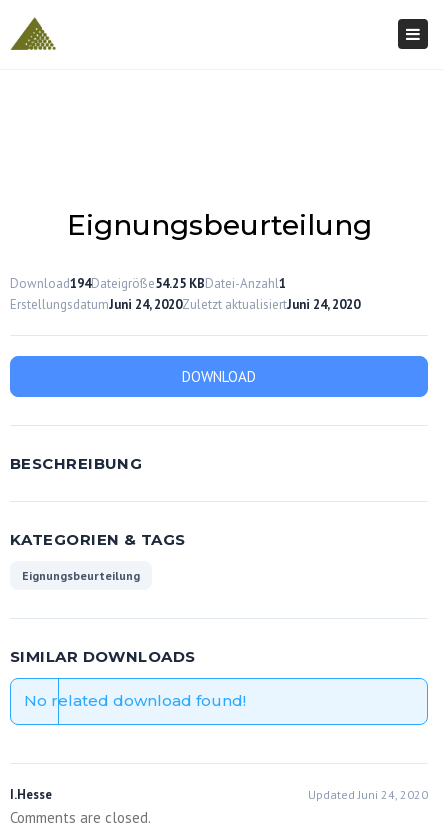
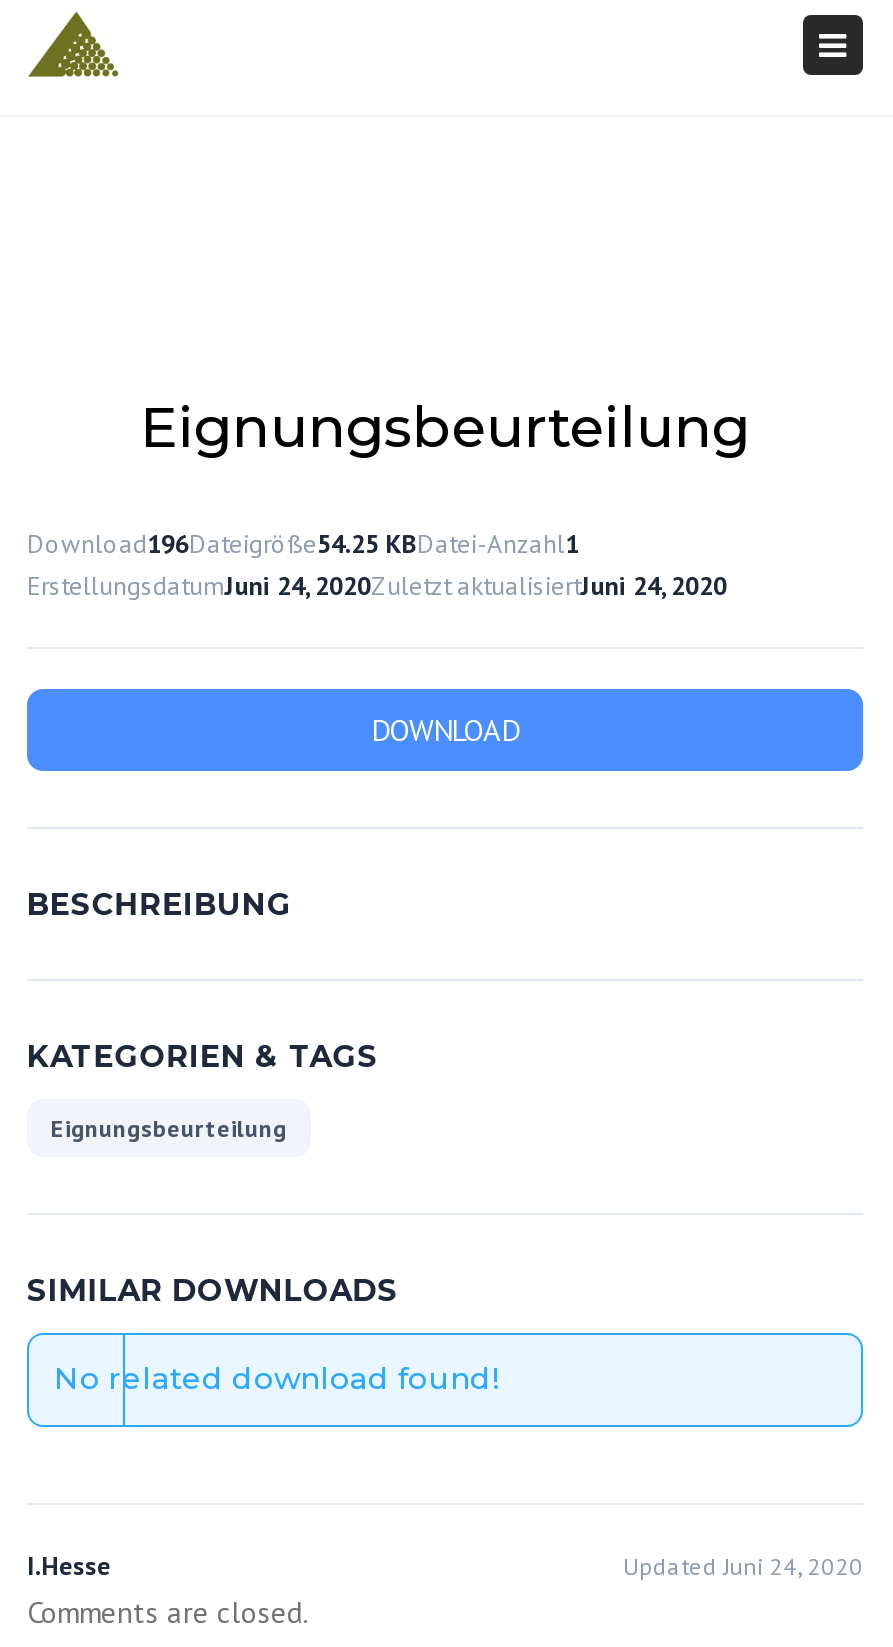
- Download194Dateigröße54.25 KBDatei-Anzahl1
+ Download196Dateigröße54.25 KBDatei-Anzahl1
